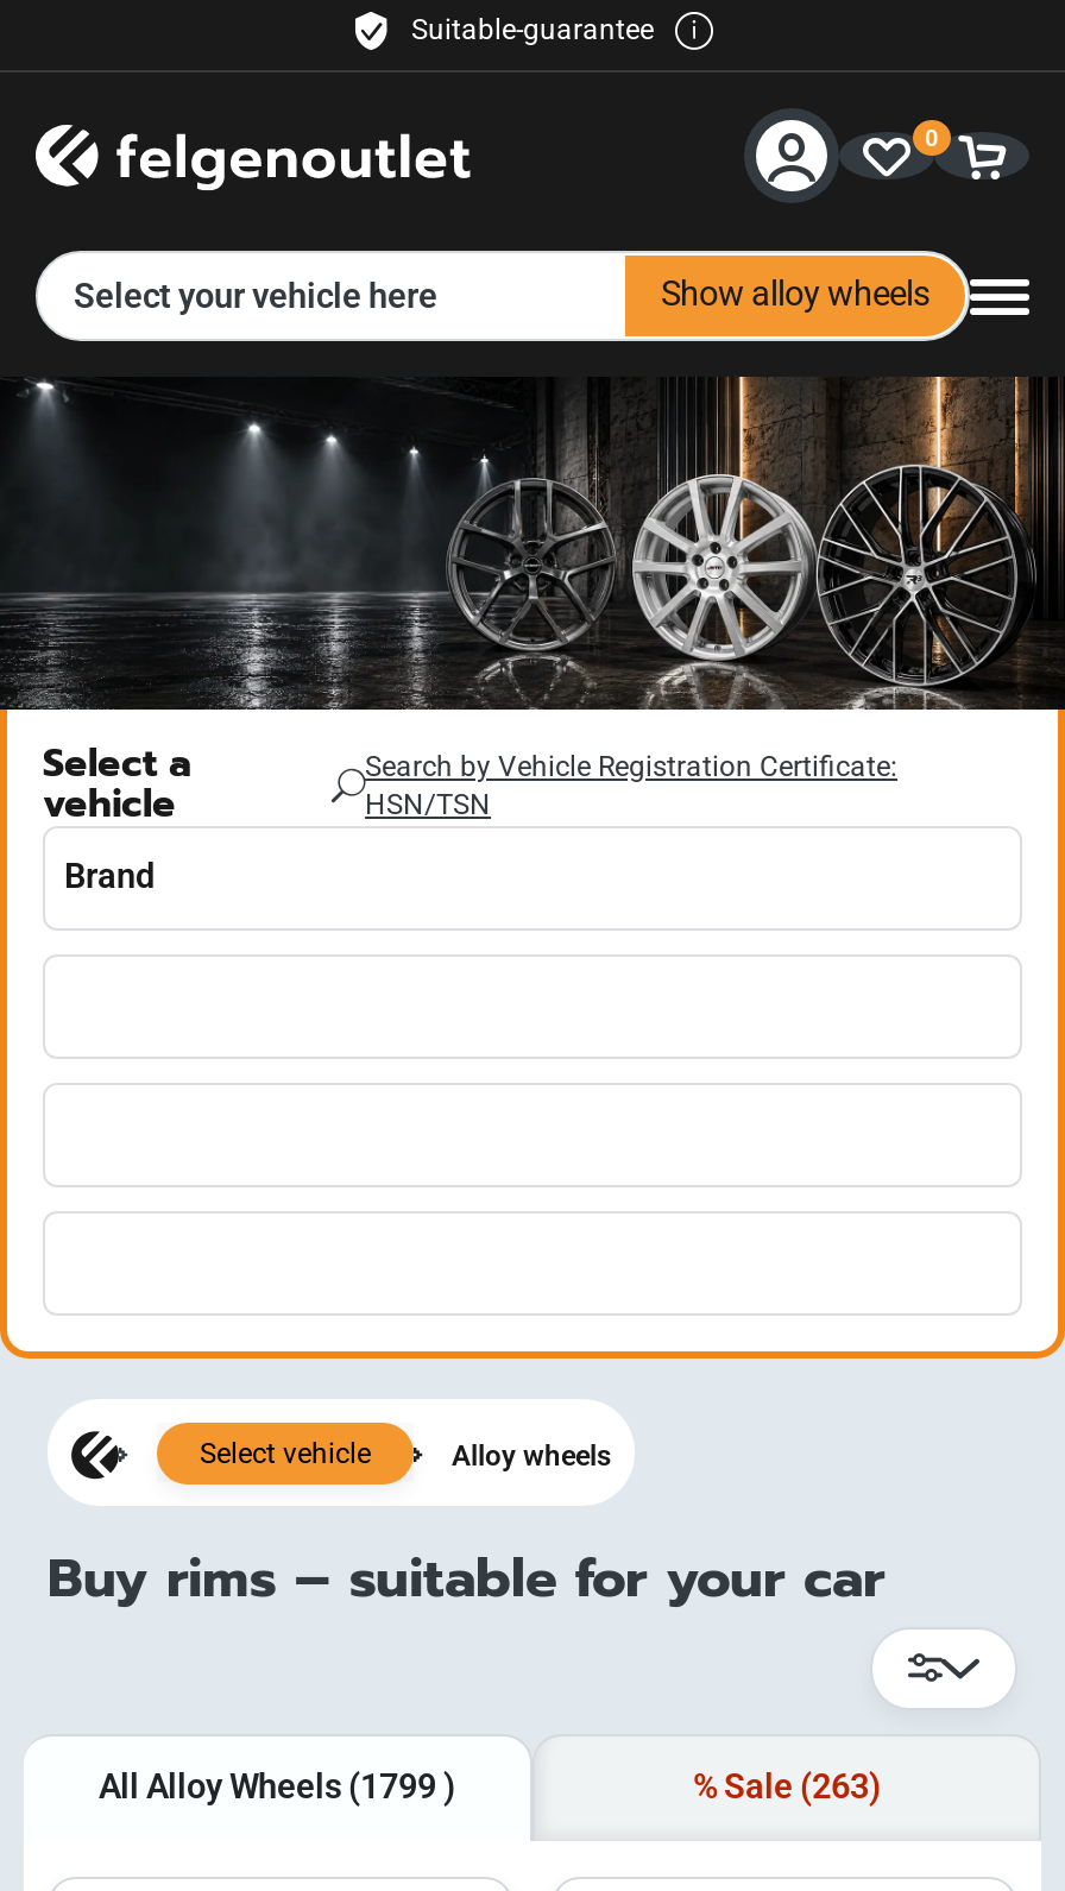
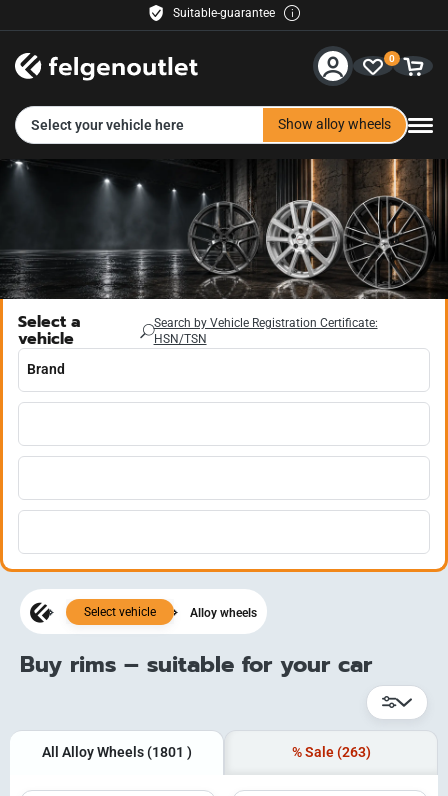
- All Alloy Wheels (1799)
+ All Alloy Wheels (1801)
